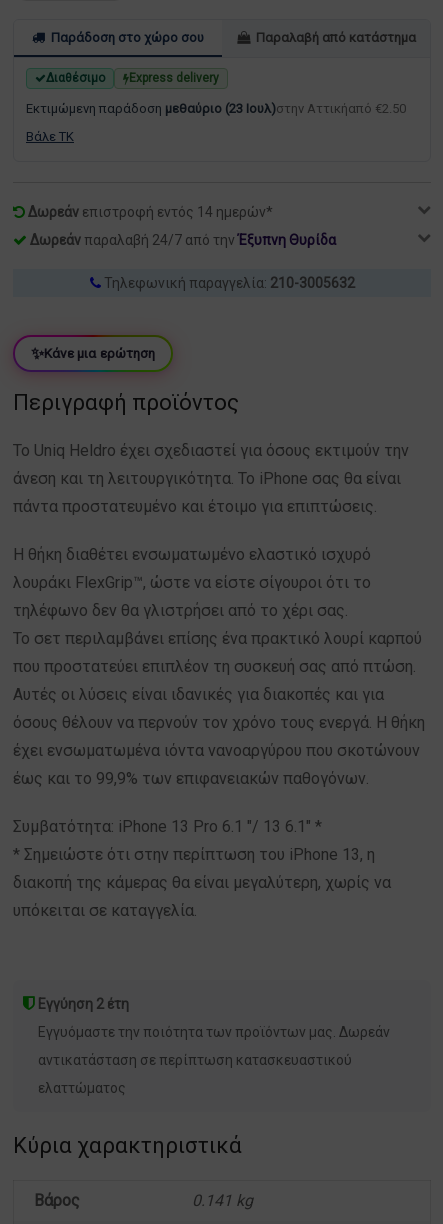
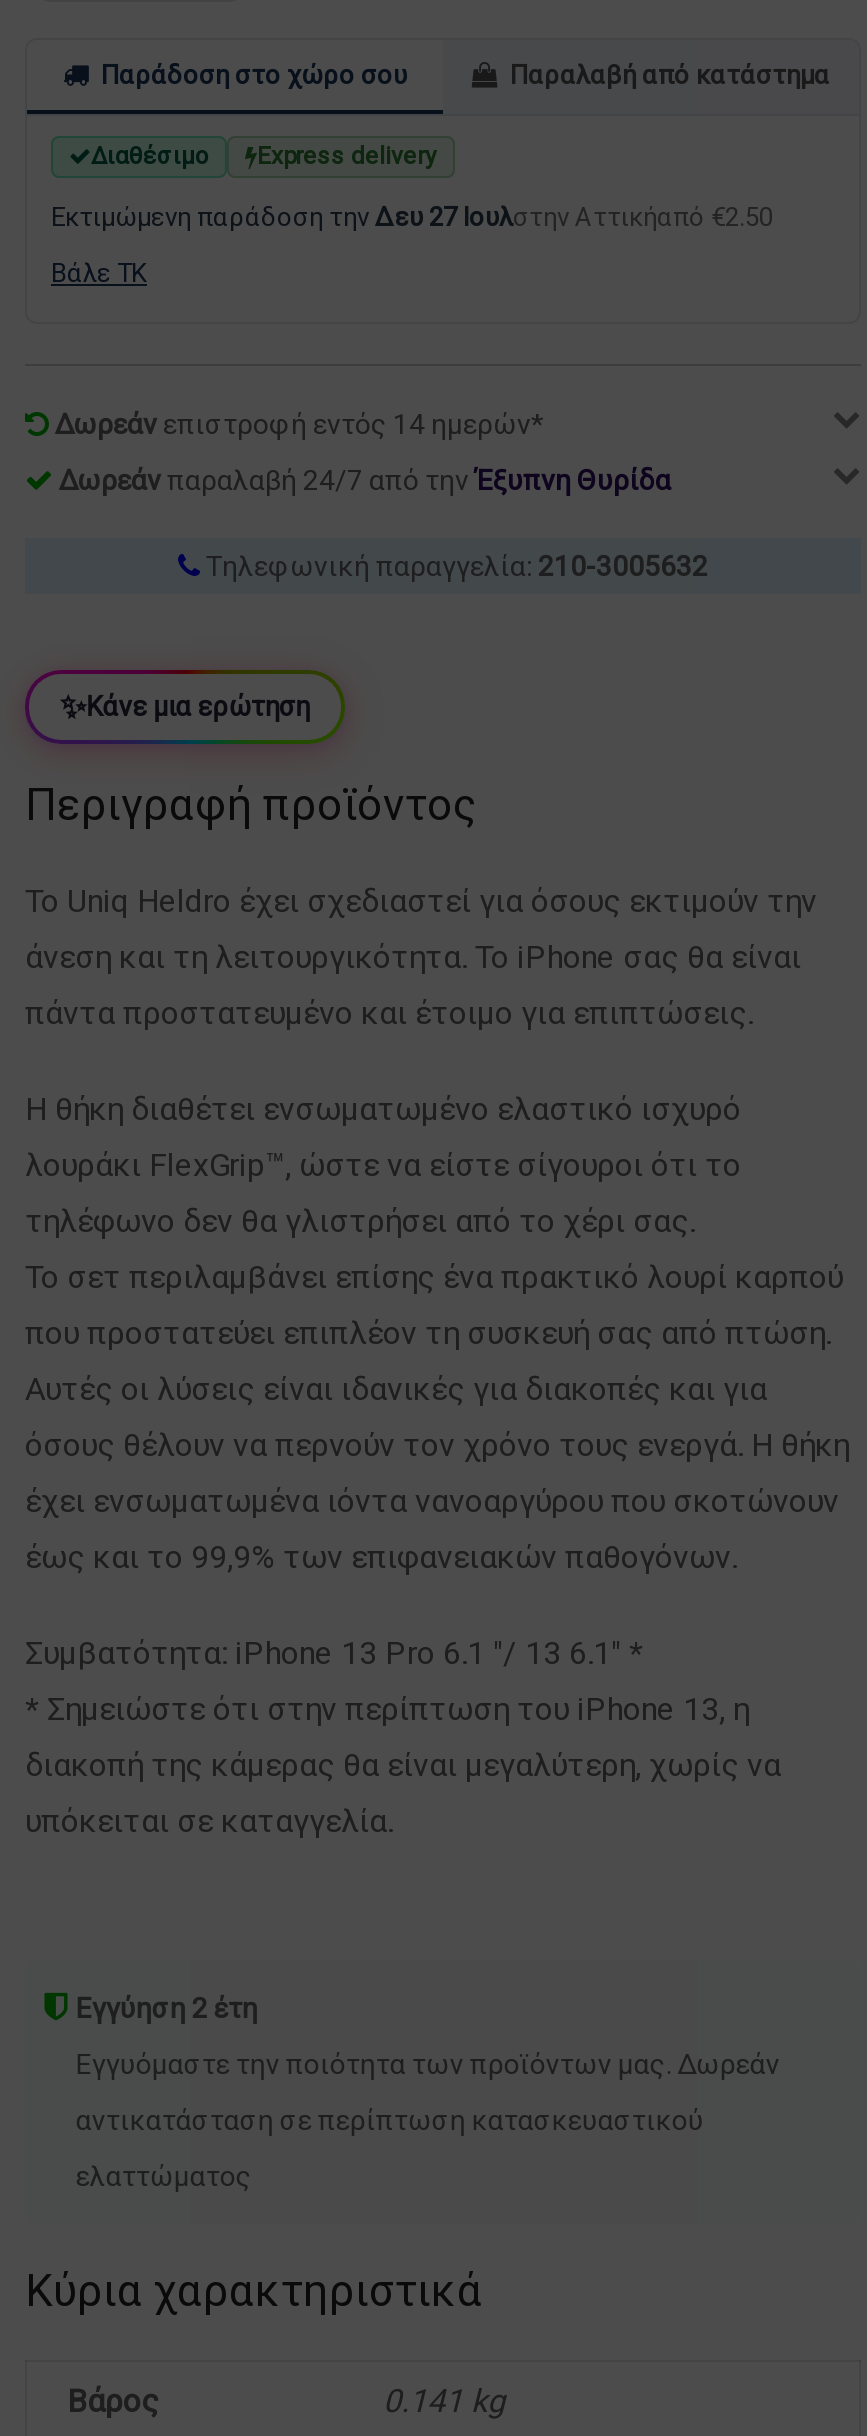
- Εκτιμώμενη παράδοση μεθαύριο (23 Ιουλ)στην Αττικήαπό €2.50
+ Εκτιμώμενη παράδοση την Δευ 27 Ιουλστην Αττικήαπό €2.50
